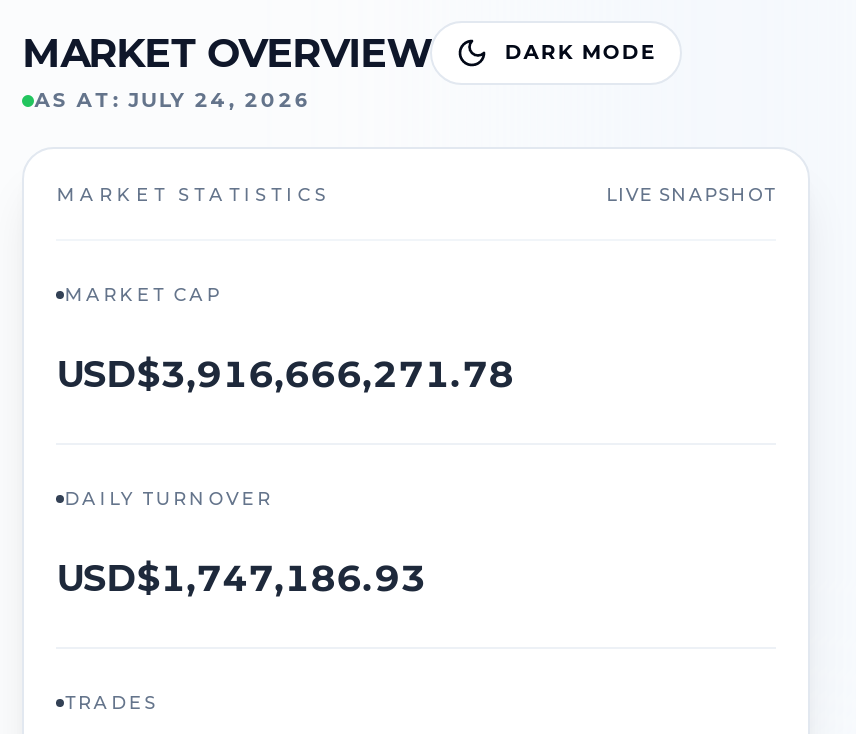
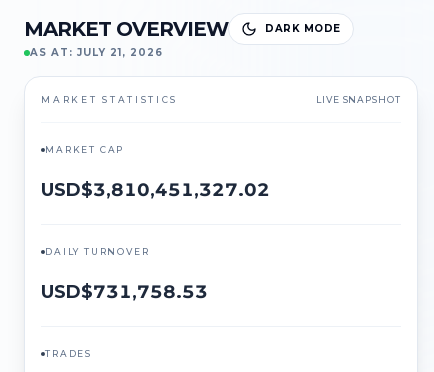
- AS AT: JULY 24, 2026
+ AS AT: JULY 21, 2026

- USD$3,916,666,271.78
+ USD$3,810,451,327.02

- USD$1,747,186.93
+ USD$731,758.53
